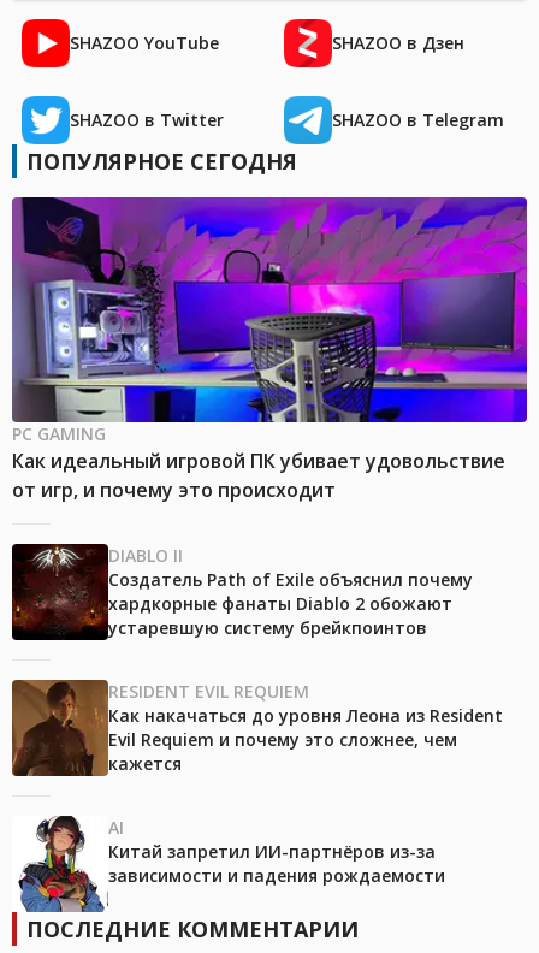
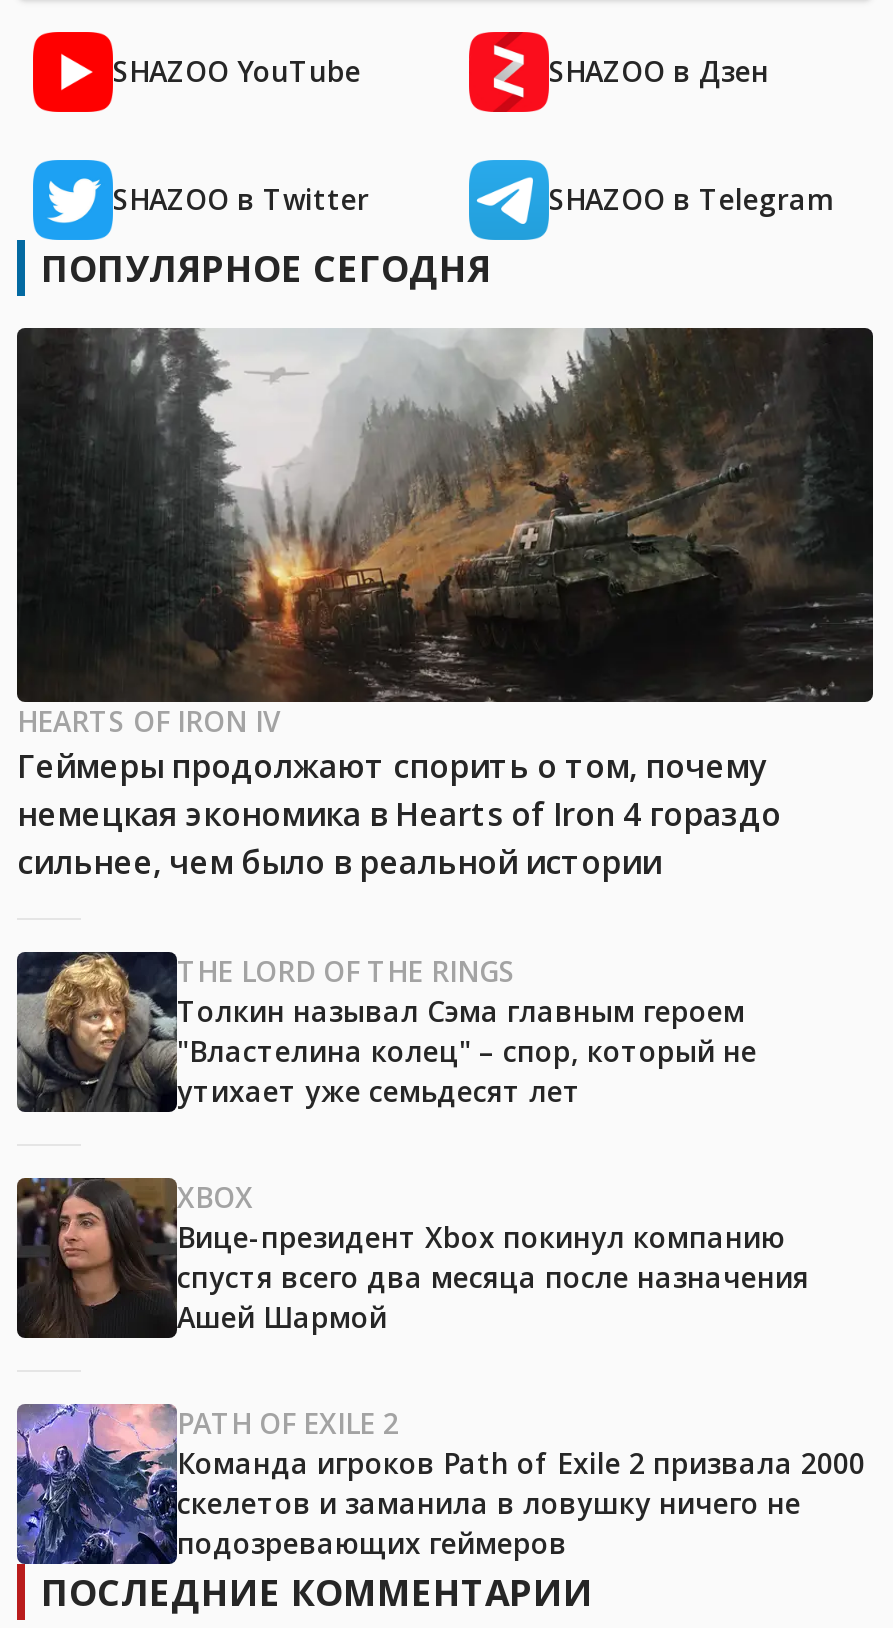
- [image]
- PC GAMING
- Как идеальный игровой ПК убивает удовольствие
- от игр, и почему это происходит
+ [image]
+ HEARTS OF IRON IV
+ Геймеры продолжают спорить о том, почему
+ немецкая экономика в Hearts of Iron 4 гораздо
+ сильнее, чем было в реальной истории

- [image]
- DIABLO II
- Создатель Path of Exile объяснил почему
- хардкорные фанаты Diablo 2 обожают
- устаревшую систему брейкпоинтов
+ [image]
+ THE LORD OF THE RINGS
+ Толкин называл Сэма главным героем
+ "Властелина колец" – спор, который не
+ утихает уже семьдесят лет

- [image]
- RESIDENT EVIL REQUIEM
- Как накачаться до уровня Леона из Resident
- Evil Requiem и почему это сложнее, чем
- кажется
+ [image]
+ XBOX
+ Вице-президент Xbox покинул компанию
+ спустя всего два месяца после назначения
+ Ашей Шармой

- [image]
- AI
- Китай запретил ИИ-партнёров из-за
- зависимости и падения рождаемости
+ [image]
+ PATH OF EXILE 2
+ Команда игроков Path of Exile 2 призвала 2000
+ скелетов и заманила в ловушку ничего не
+ подозревающих геймеров
